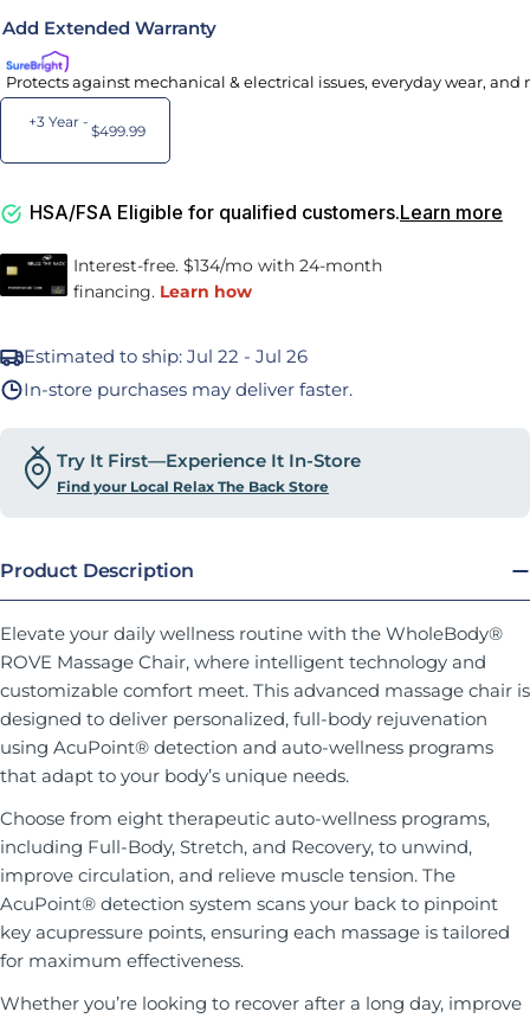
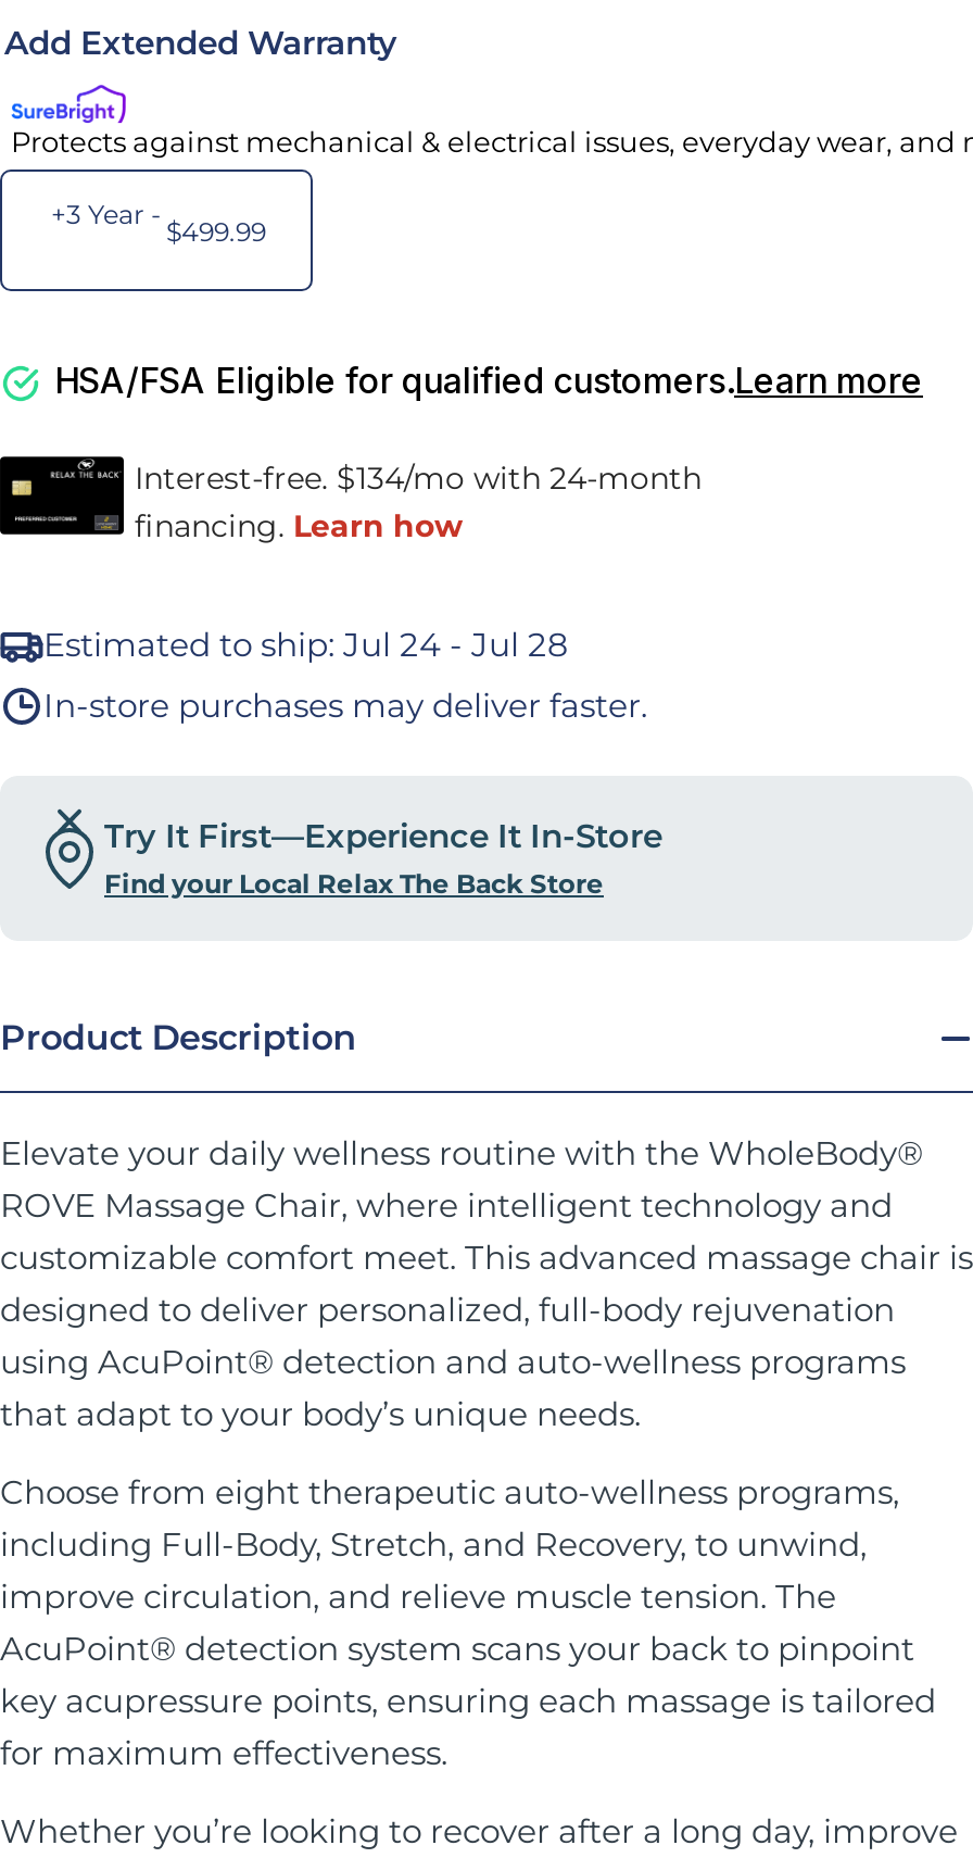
- Estimated to ship: Jul 22 - Jul 26
+ Estimated to ship: Jul 24 - Jul 28
